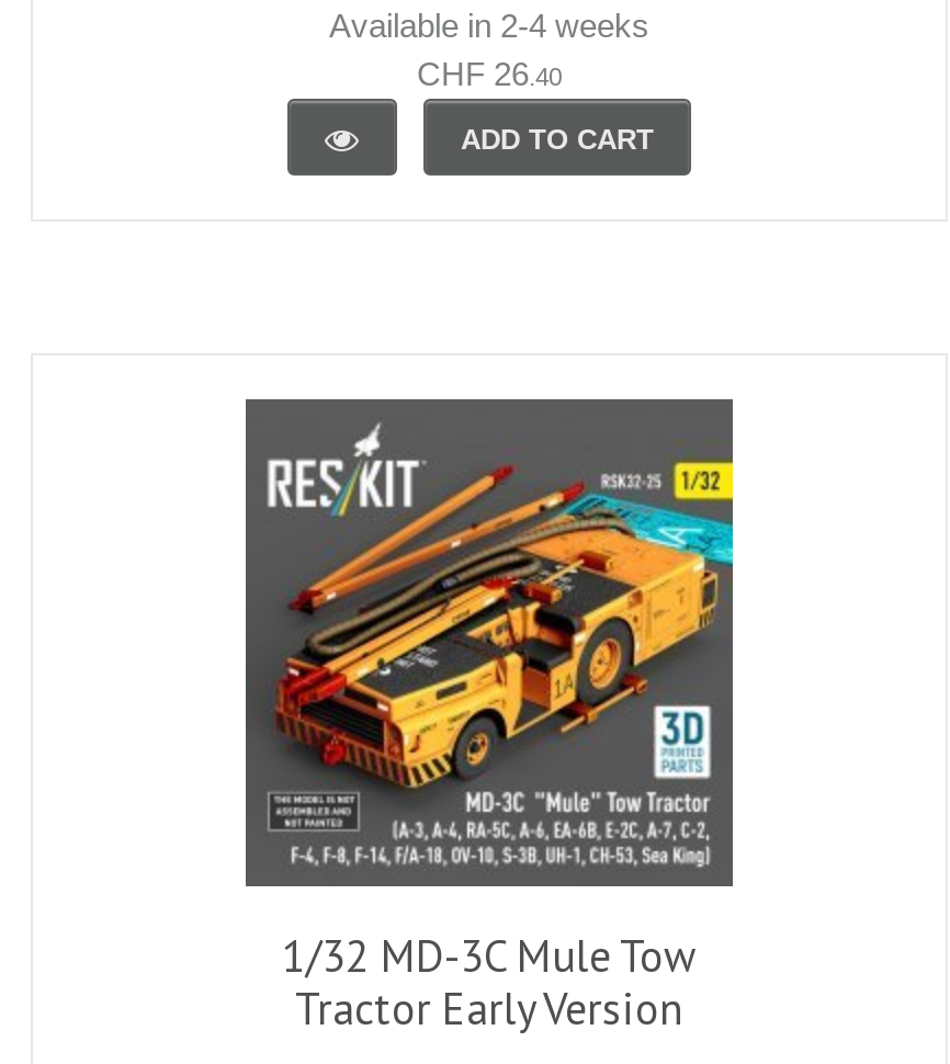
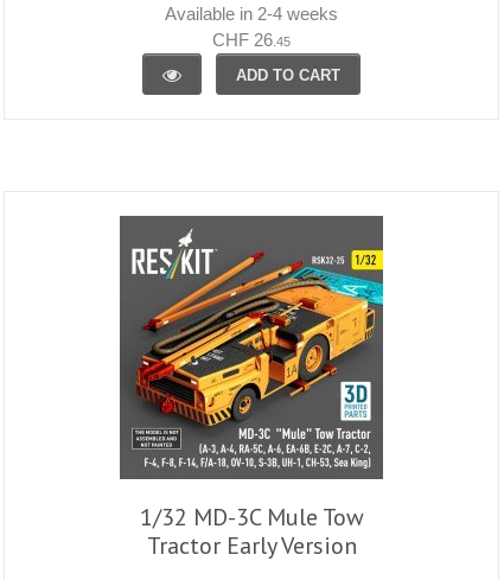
- CHF 26.40
+ CHF 26.45
